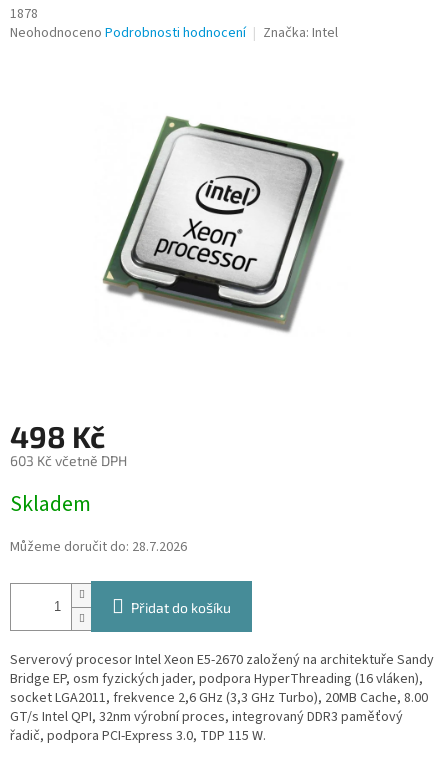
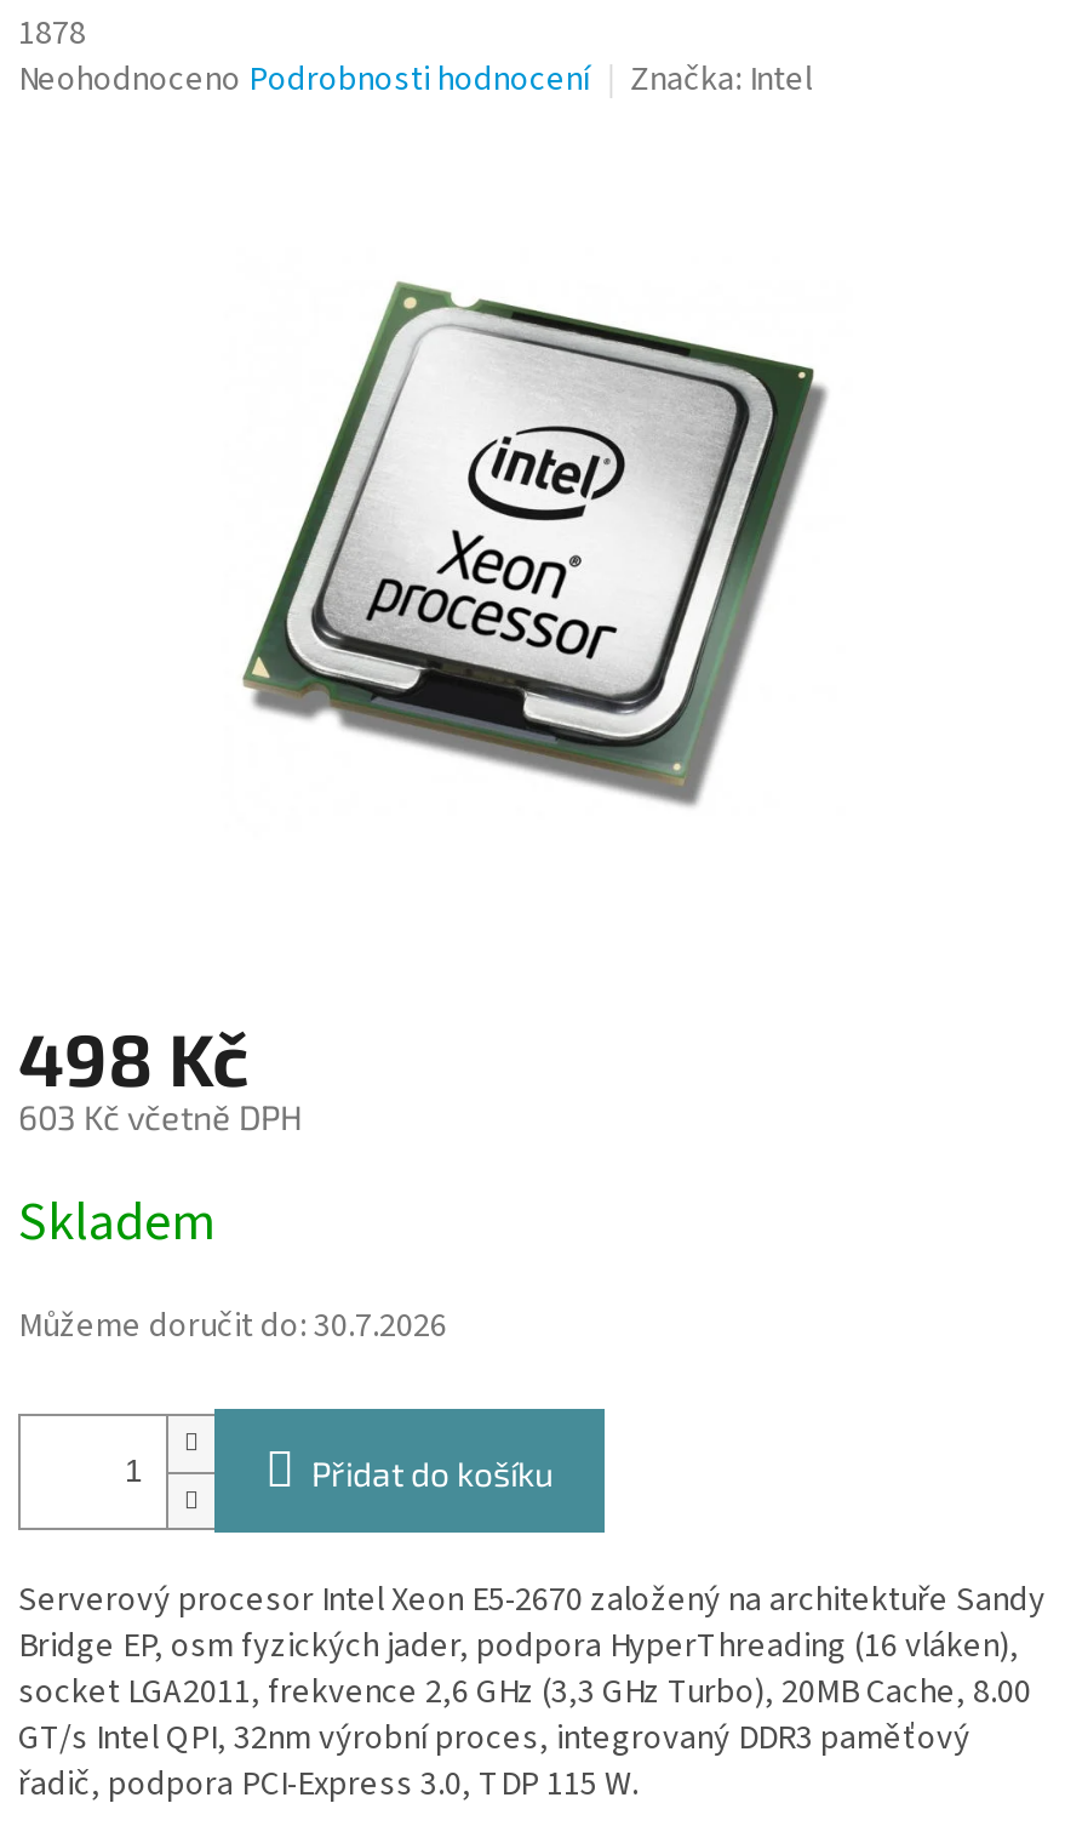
- Můžeme doručit do: 28.7.2026
+ Můžeme doručit do: 30.7.2026
